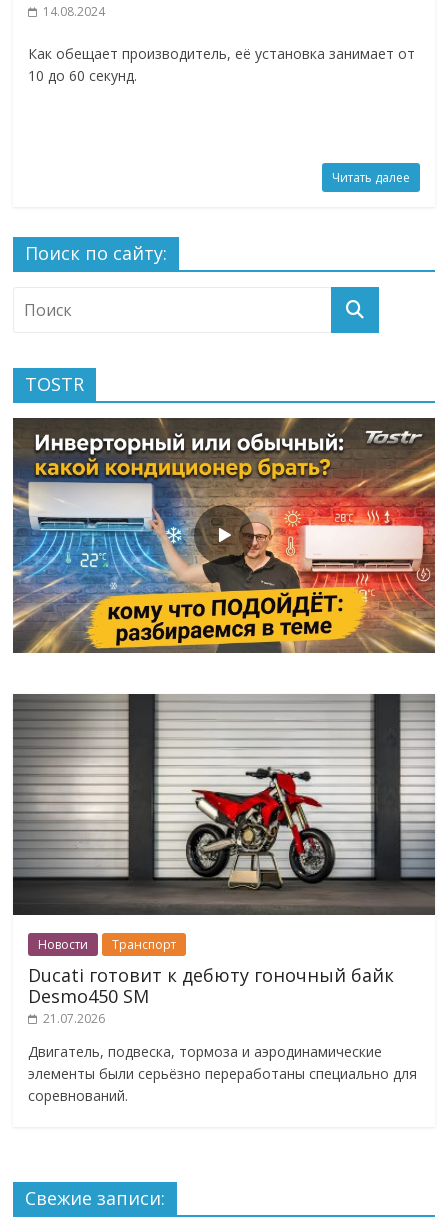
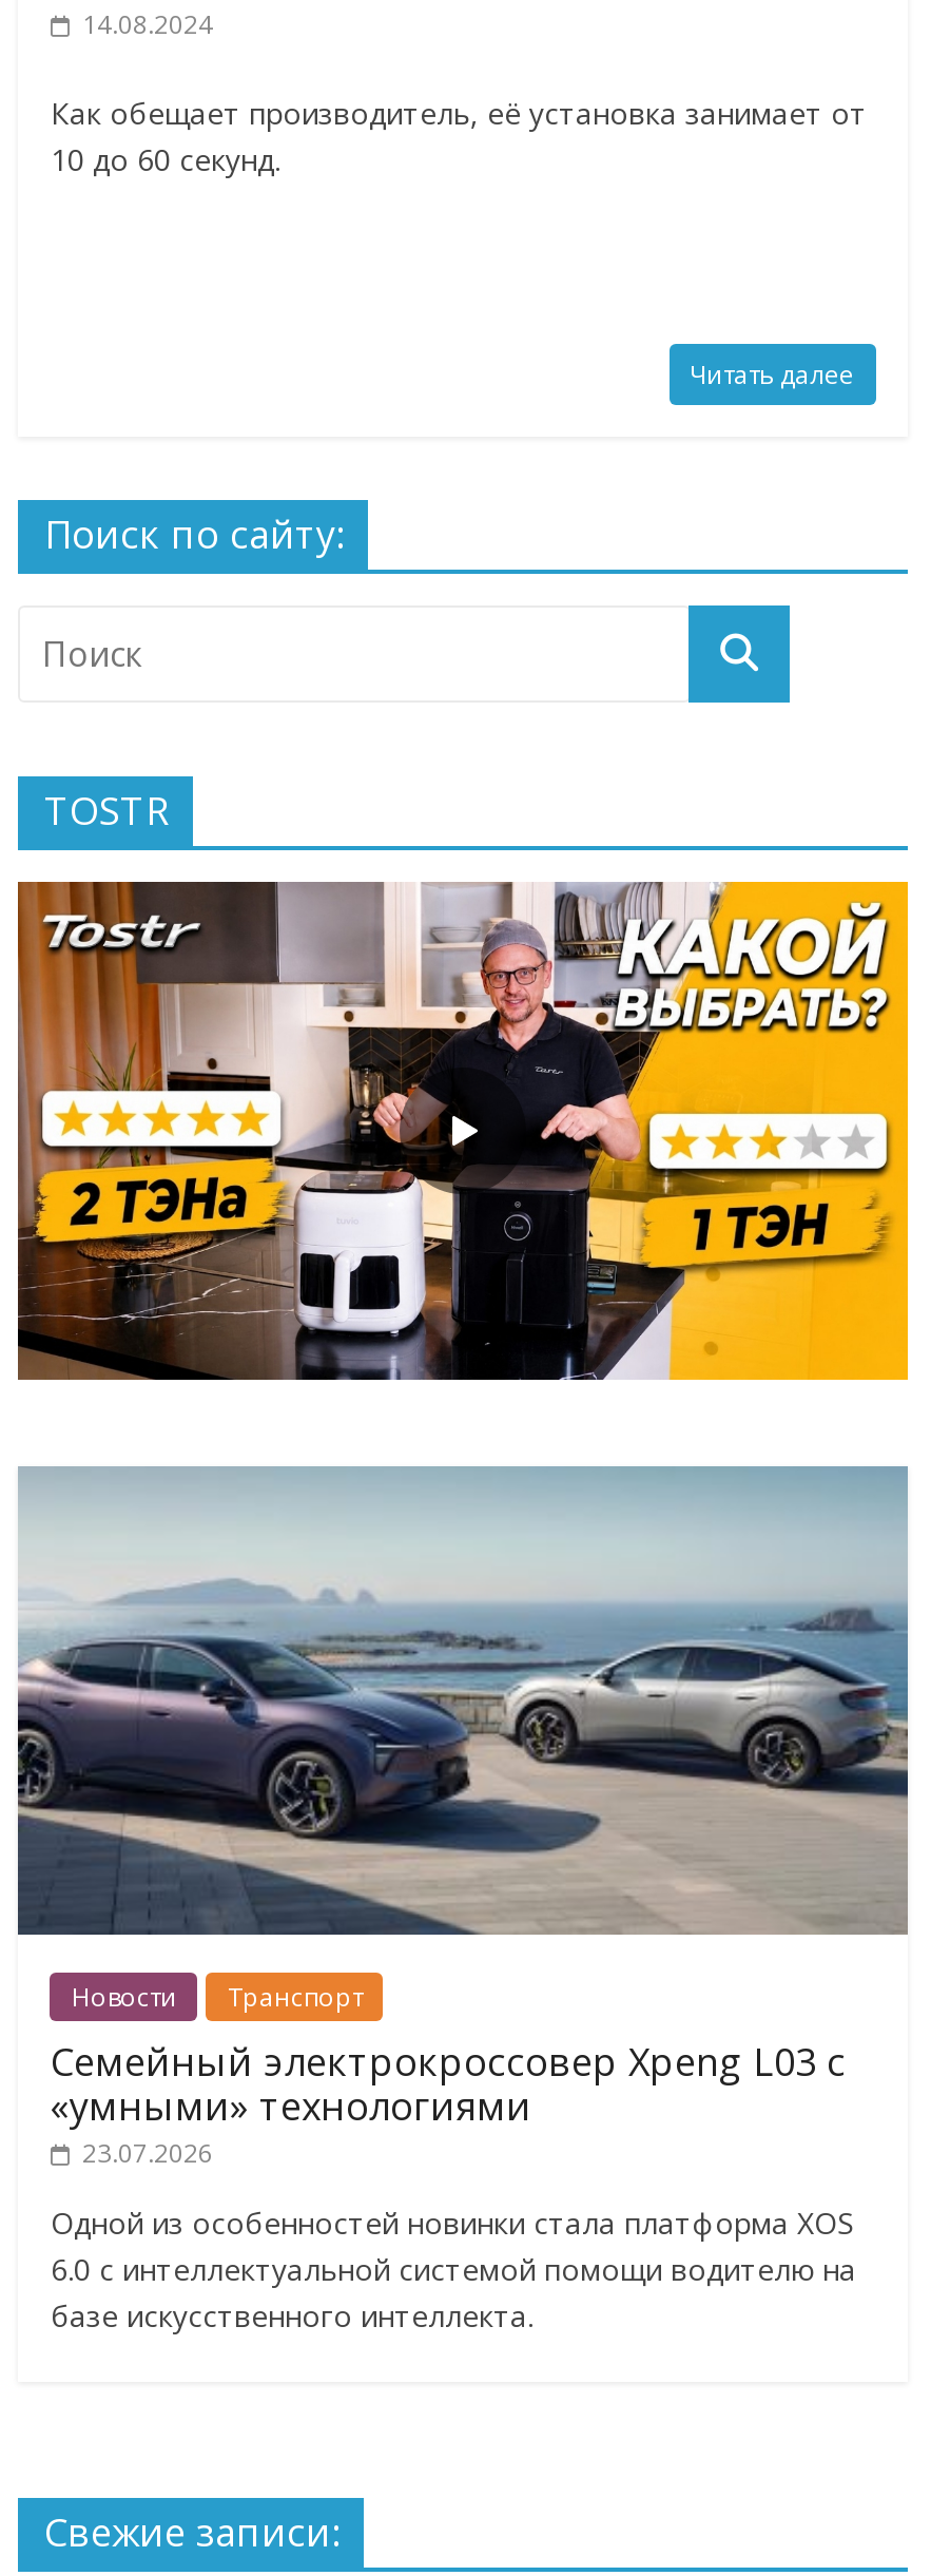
- [image]
+ [image]

- [image]
+ [image]

- Ducati готовит к дебюту гоночный байк
- Desmo450 SM
- 21.07.2026
+ Семейный электрокроссовер Xpeng L03 с
+ «умными» технологиями
+ 23.07.2026

- Двигатель, подвеска, тормоза и аэродинамические
- элементы были серьёзно переработаны специально для
- соревнований.
+ Одной из особенностей новинки стала платформа XOS
+ 6.0 с интеллектуальной системой помощи водителю на
+ базе искусственного интеллекта.
